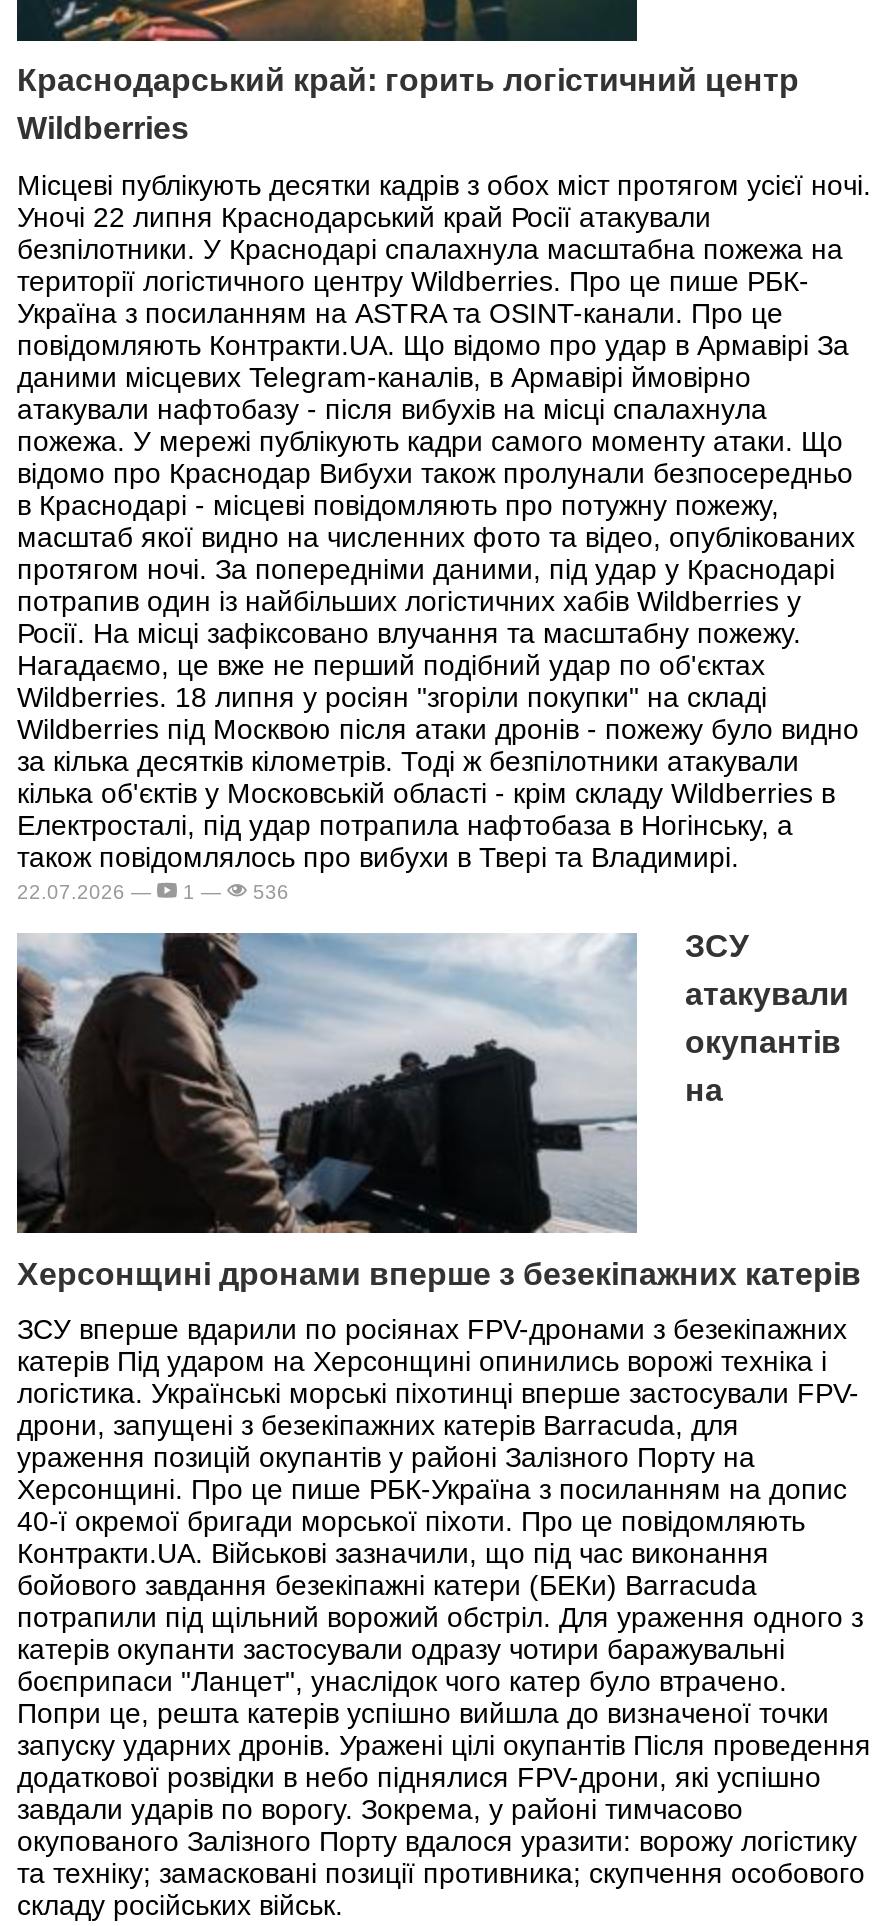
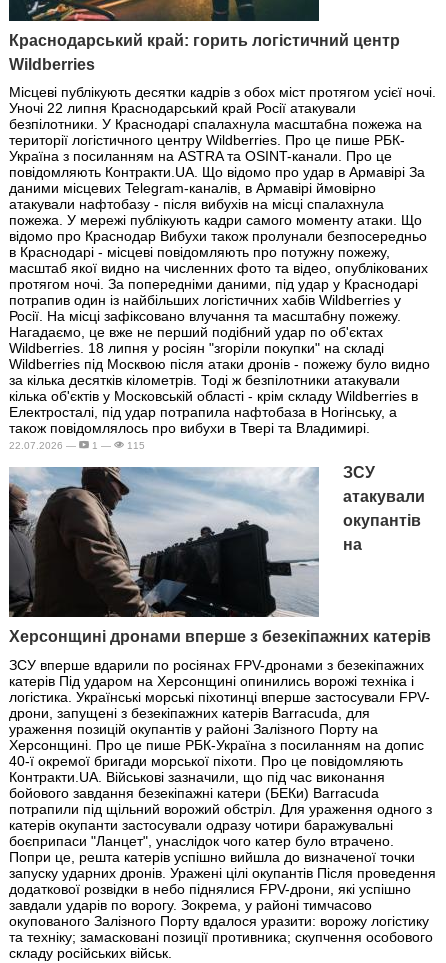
- 22.07.2026 — 1 — 536
+ 22.07.2026 — 1 — 115
